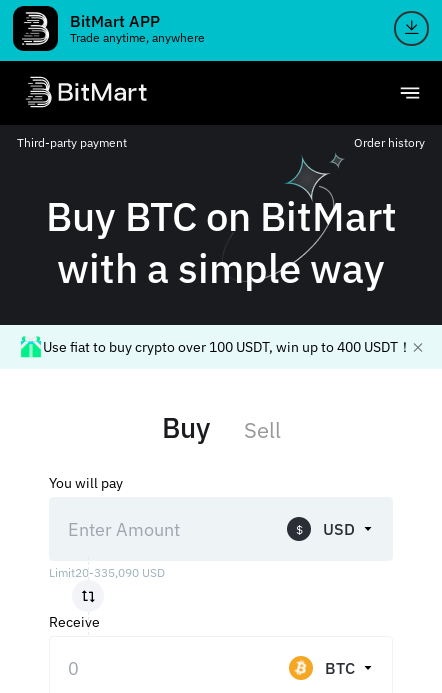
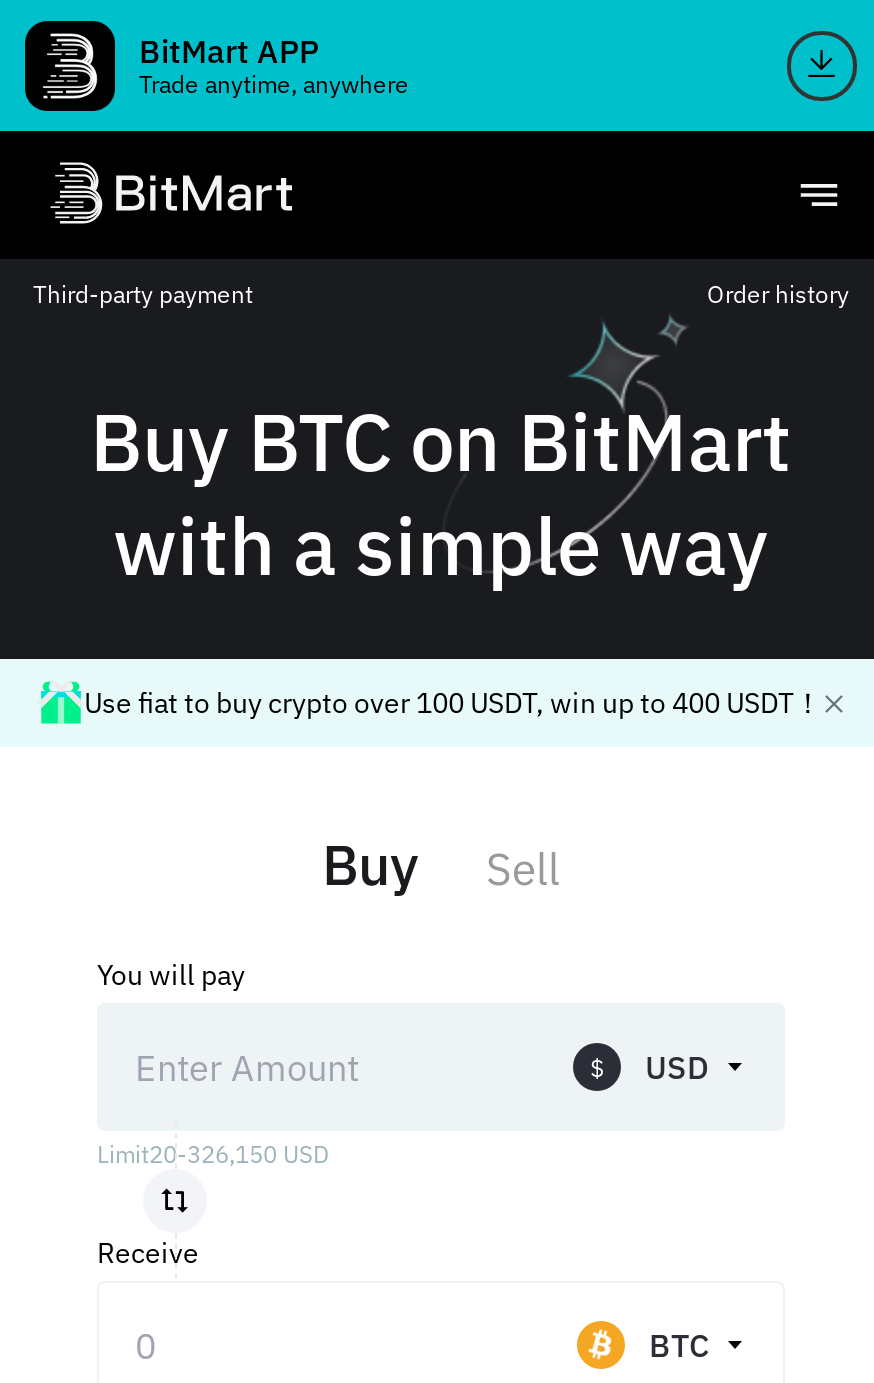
- Limit20-335,090 USD
+ Limit20-326,150 USD
